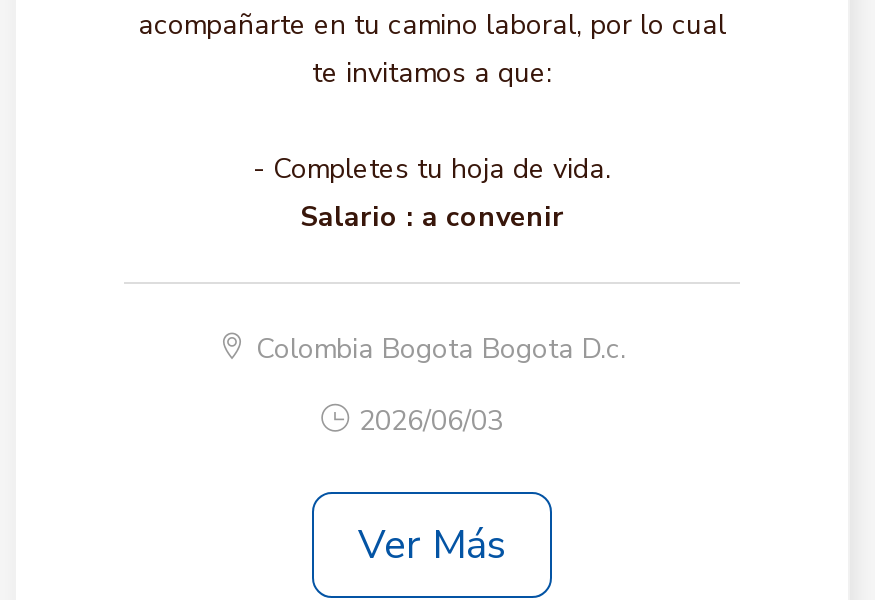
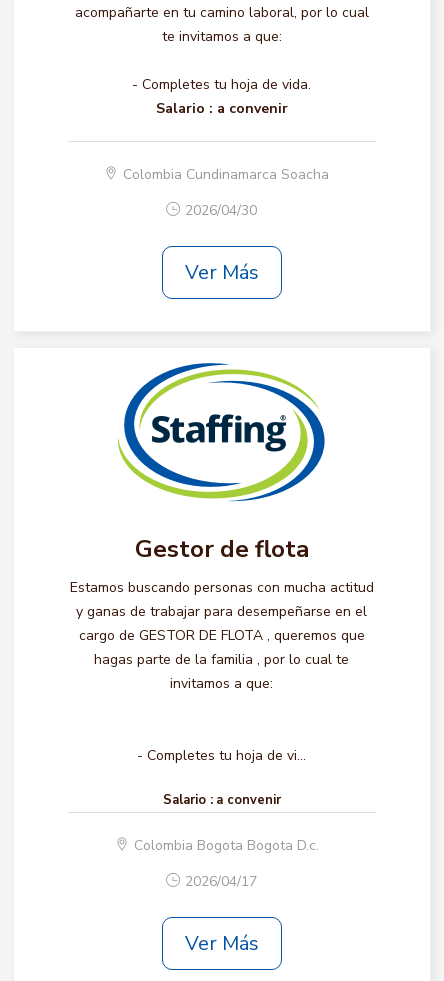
+ [image]
+ Gestor de flota
+ Estamos buscando personas con mucha actitud
+ y ganas de trabajar para desempeñarse en el
+ cargo de GESTOR DE FLOTA , queremos que
+ hagas parte de la familia , por lo cual te
+ invitamos a que:

+ Colombia Cundinamarca Soacha
+ 2026/04/30
+ Ver Más

+ - Completes tu hoja de vi...
+ Salario : a convenir

- 2026/06/03
+ 2026/04/17
